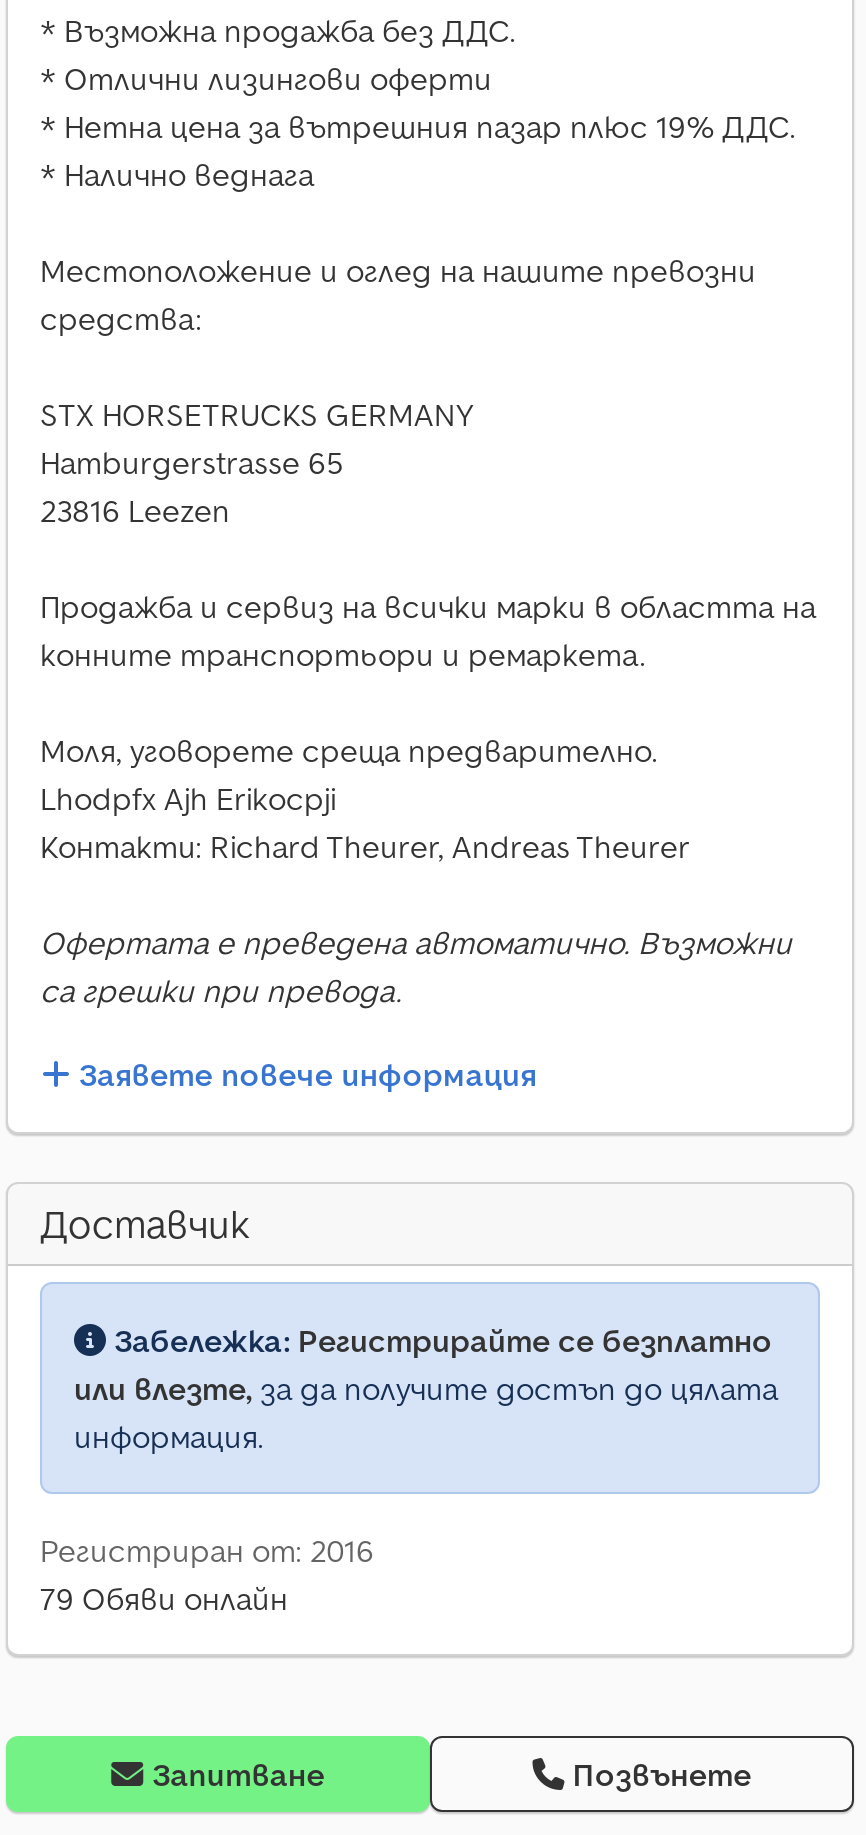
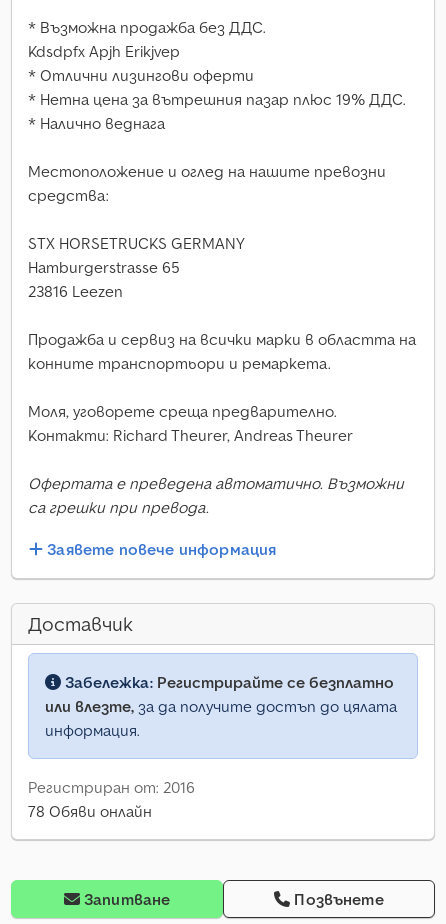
+ Kdsdpfx Apjh Erikjvep

moved down: * Отлични лизингови оферти | * Нетна цена за вътрешния пазар плюс 19% ДДС. | * Налично веднага | ... | конните транспортьори и ремаркета. | Моля, уговорете среща предварително.

- Lhodpfx Ajh Erikocpji

- 79 Обяви онлайн
+ 78 Обяви онлайн
